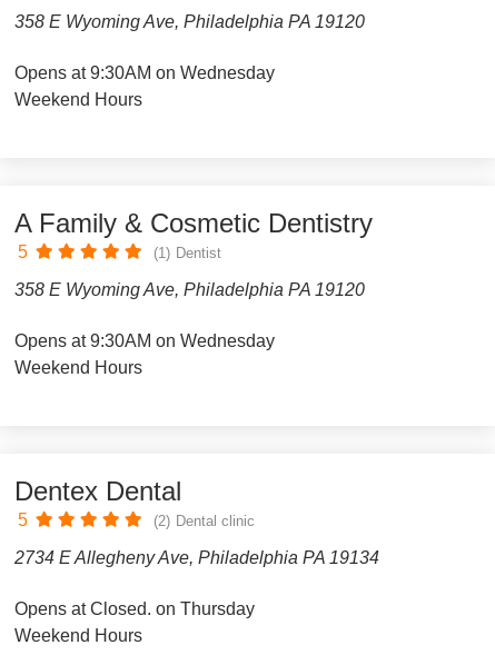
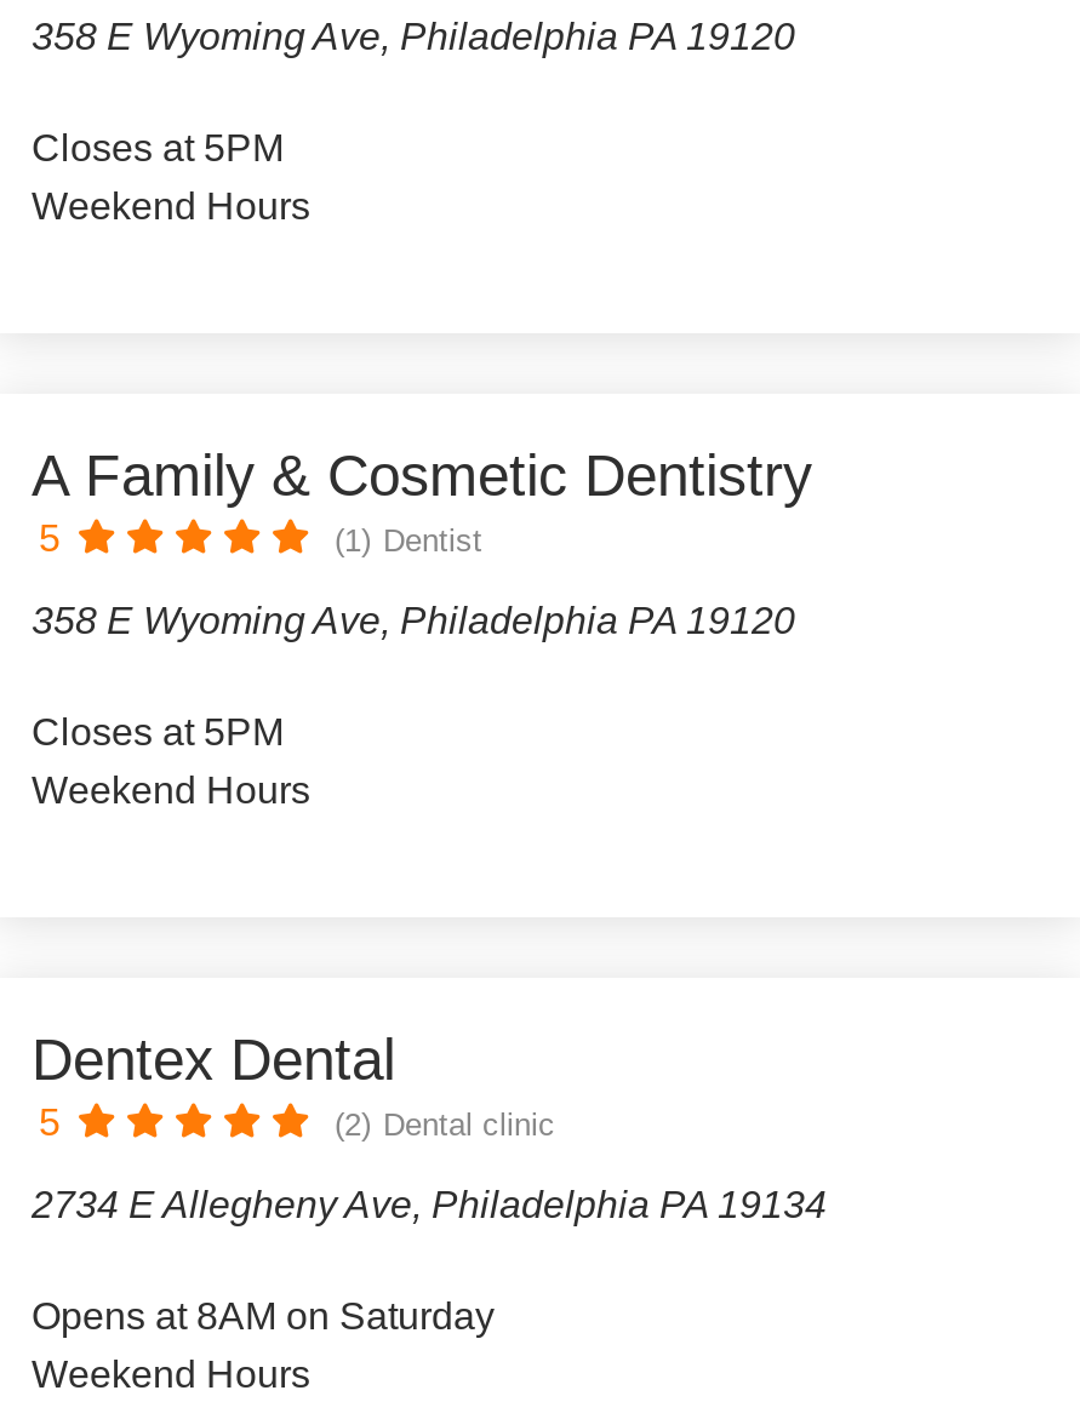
- Opens at 9:30AM on Wednesday
+ Closes at 5PM

- Opens at 9:30AM on Wednesday
+ Closes at 5PM

- Opens at Closed. on Thursday
+ Opens at 8AM on Saturday
